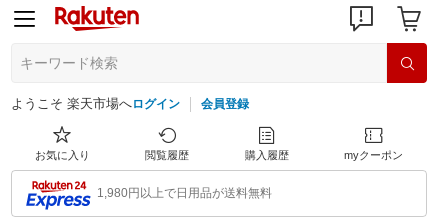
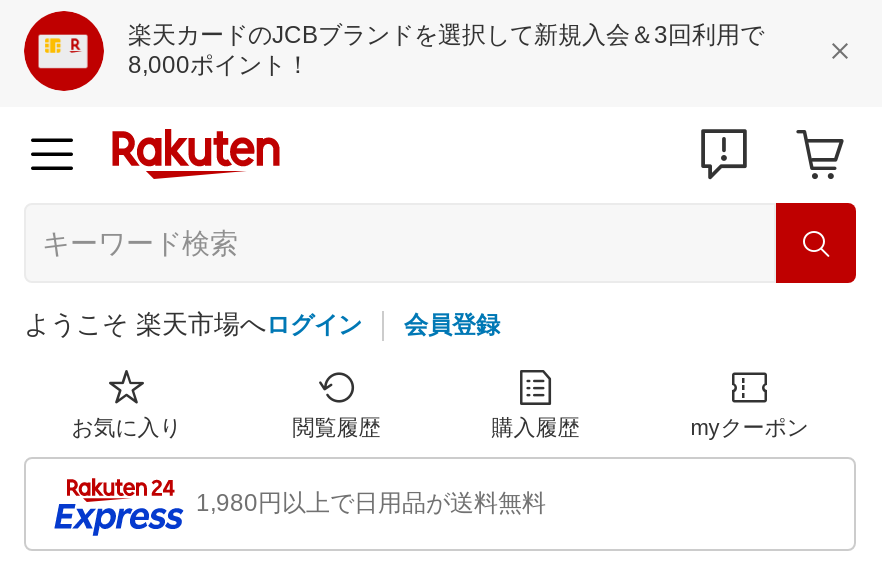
+ [image]
+ 楽天カードのJCBブランドを選択して新規入会＆3回利用で
+ 8,000ポイント！
